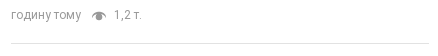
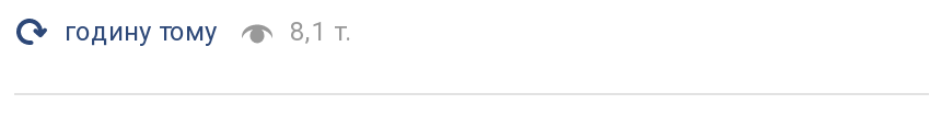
- 1,2 т.
+ 8,1 т.
